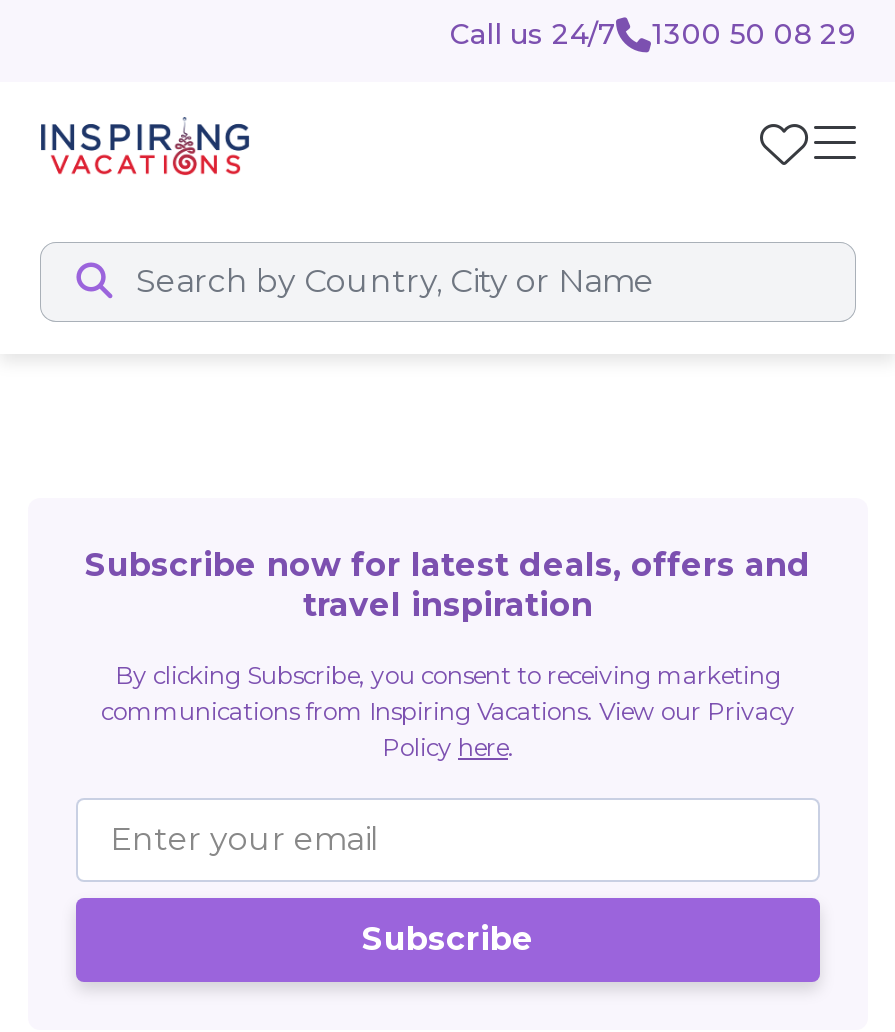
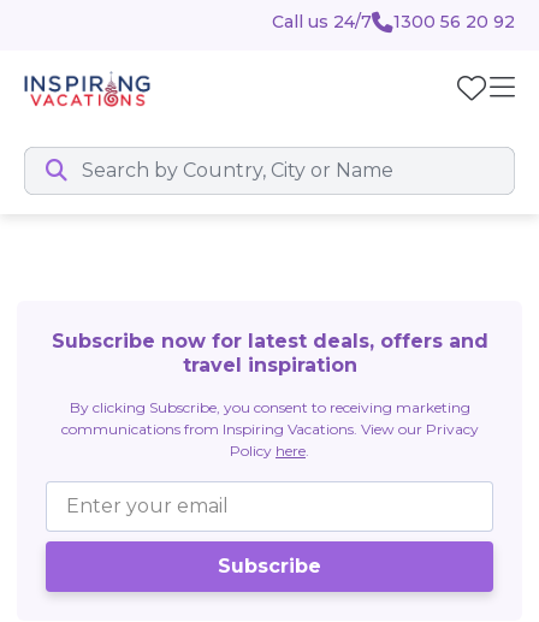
- Call us 24/7 1300 50 08 29
+ Call us 24/7 1300 56 20 92
